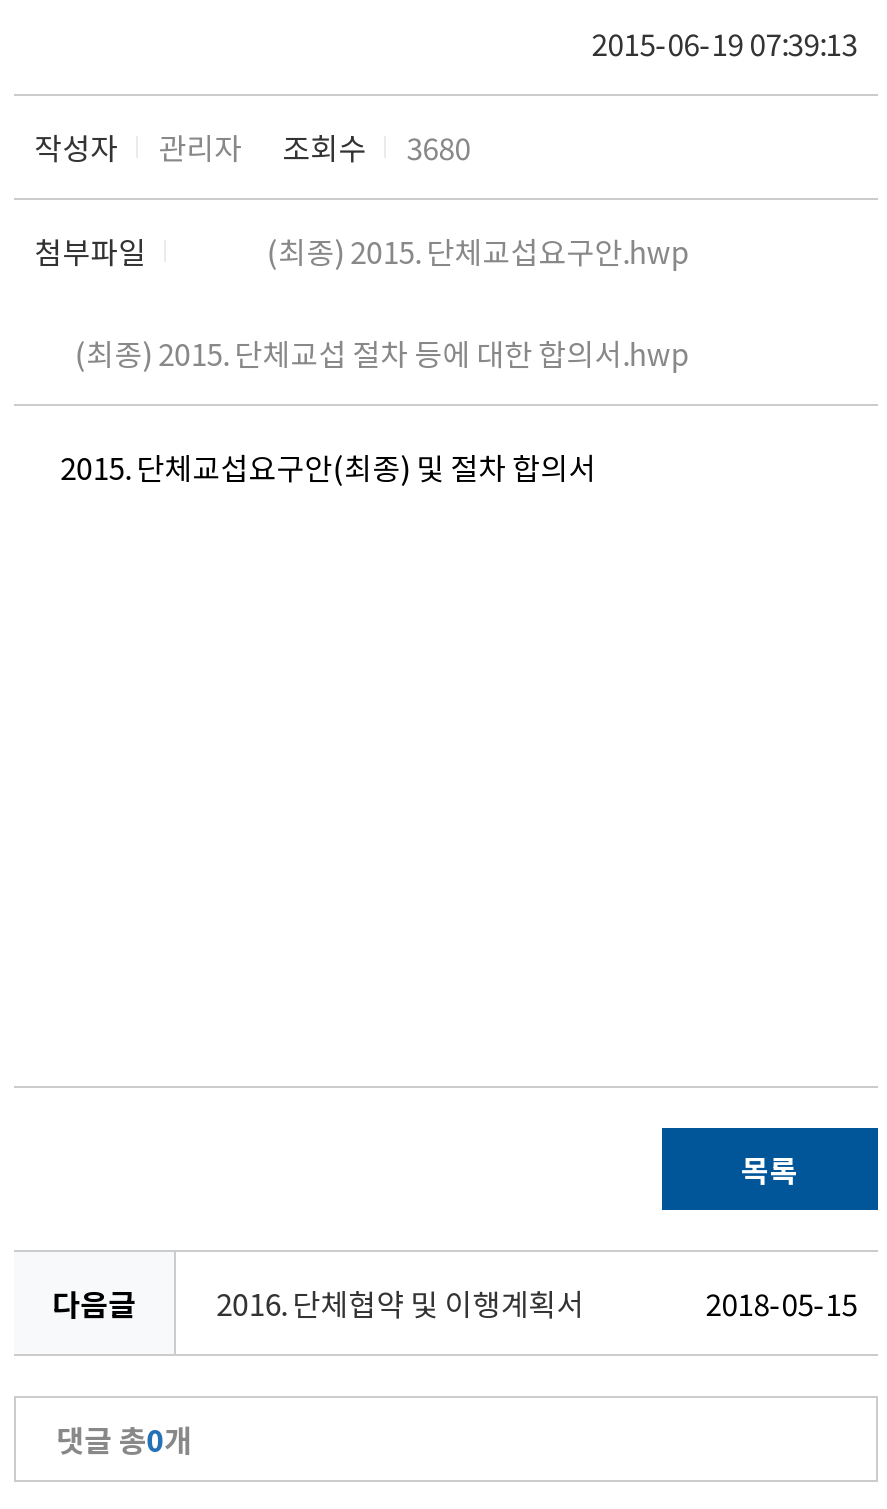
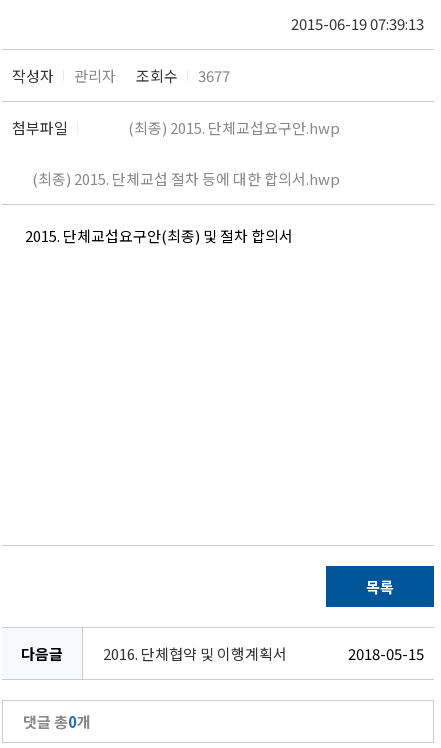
- 작성자 관리자 조회수 3680
+ 작성자 관리자 조회수 3677
